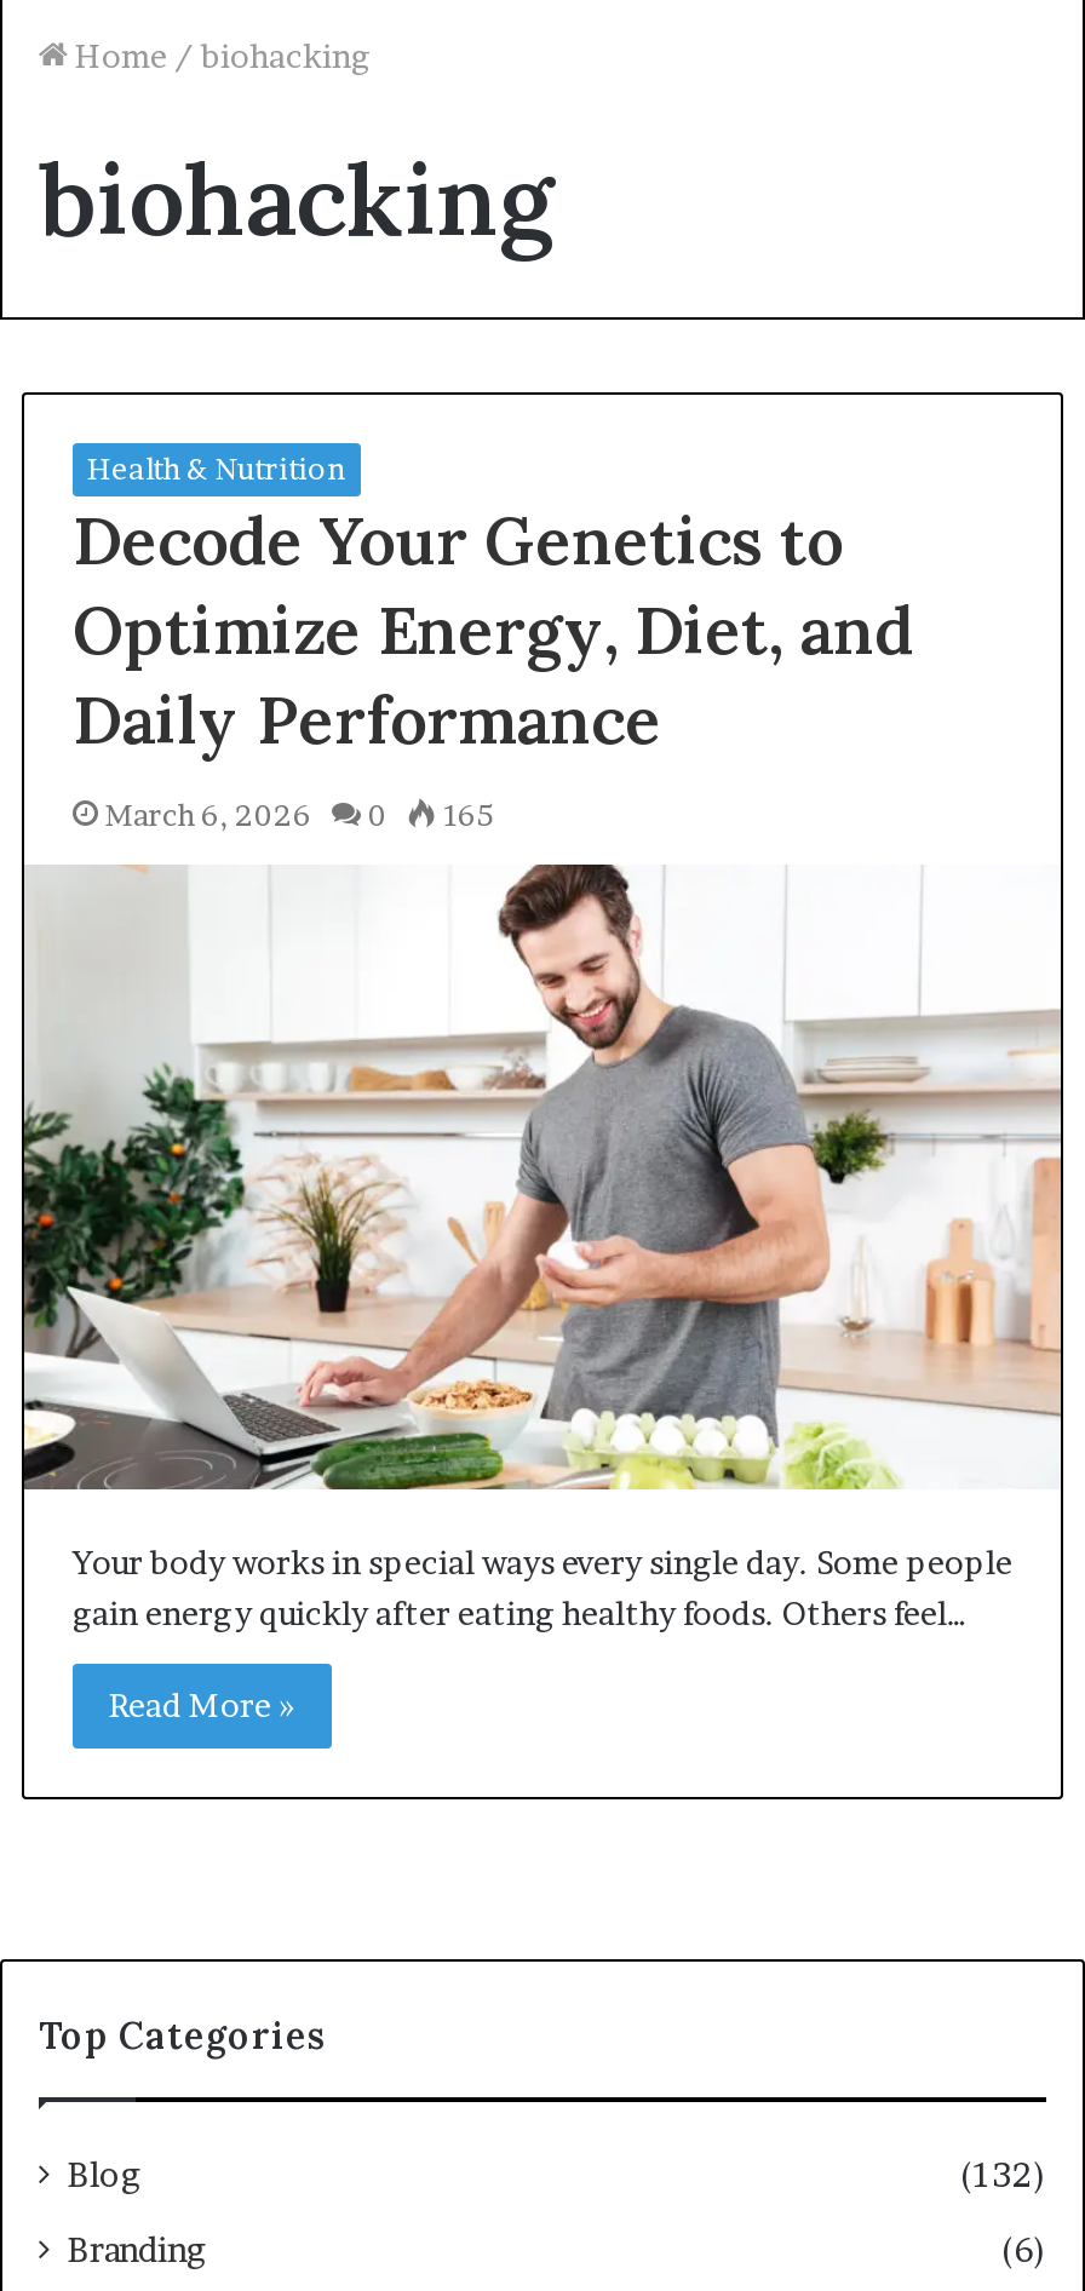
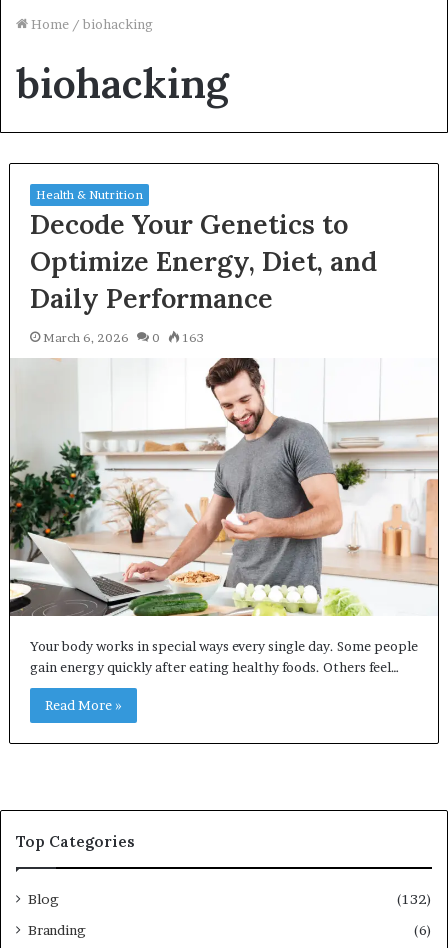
- March 6, 2026 0 165
+ March 6, 2026 0 163
